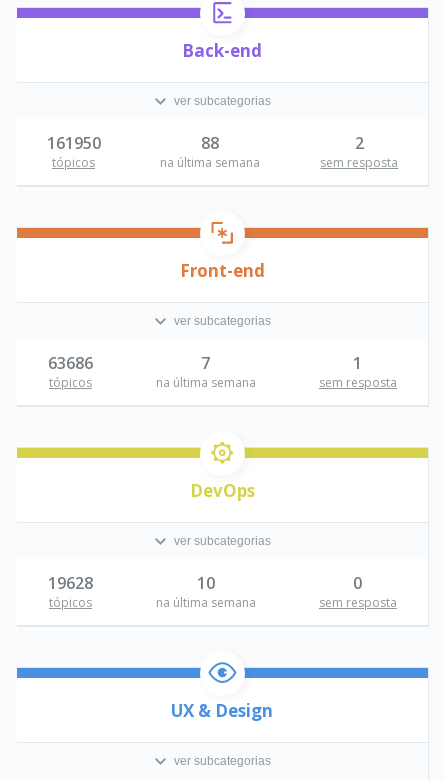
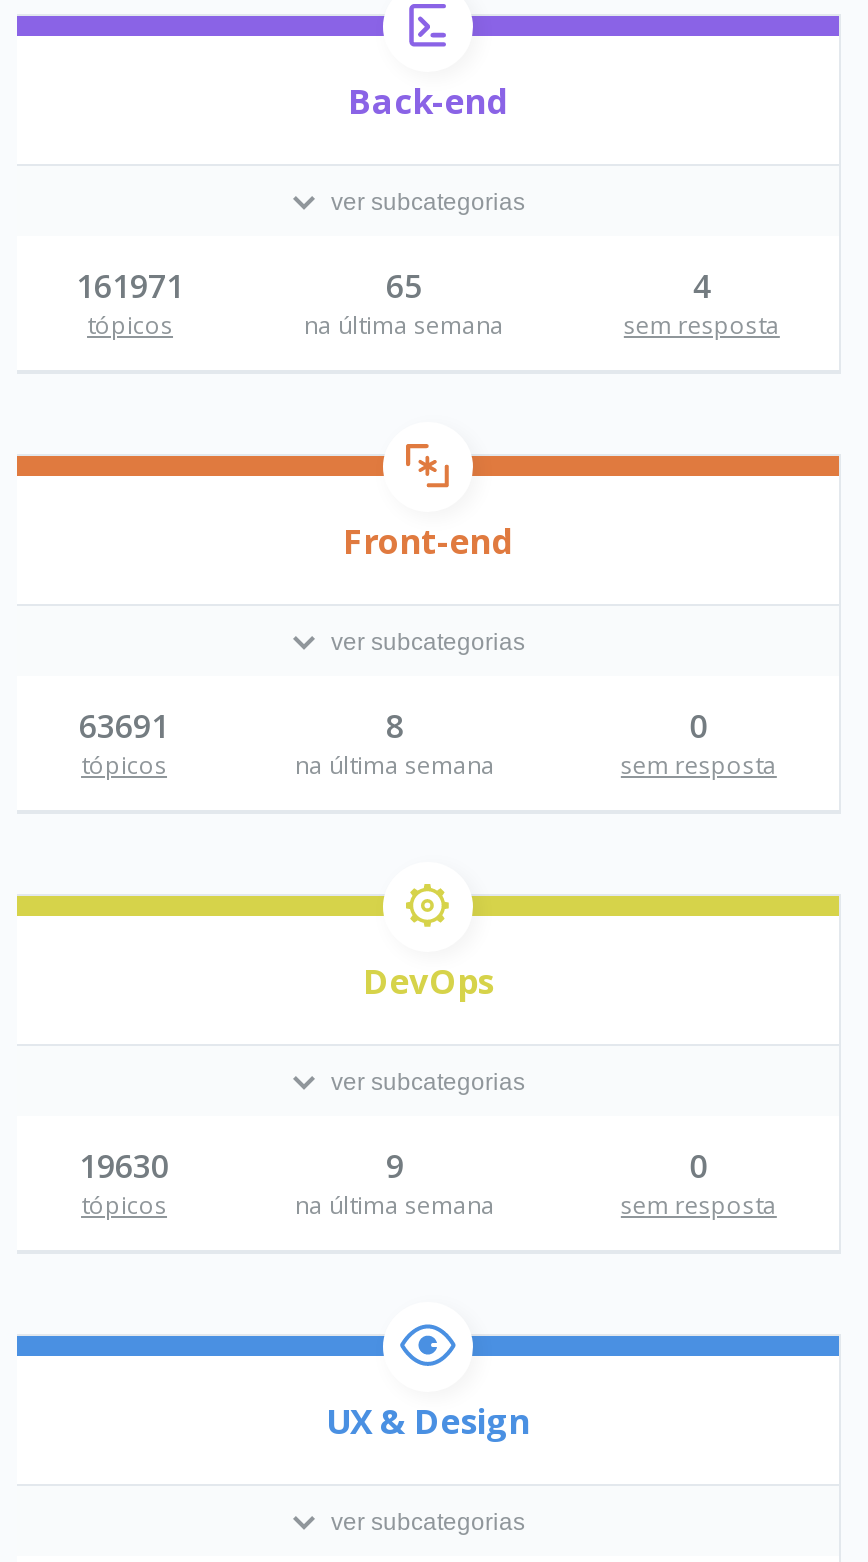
- 161950
+ 161971

- 88
+ 65

- 2
+ 4

- 63686
+ 63691

- 7
+ 8

- 1
+ 0

- 19628
+ 19630

- 10
+ 9
